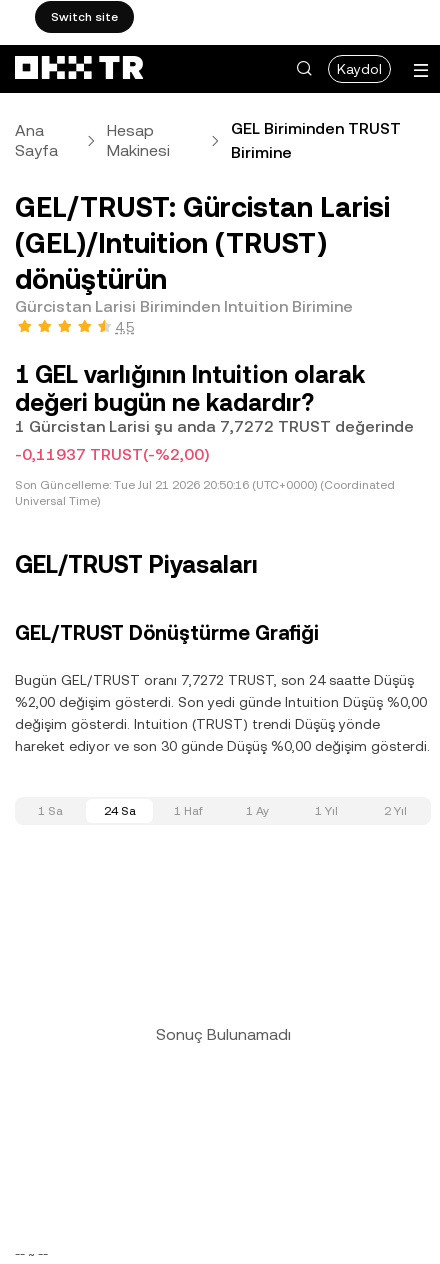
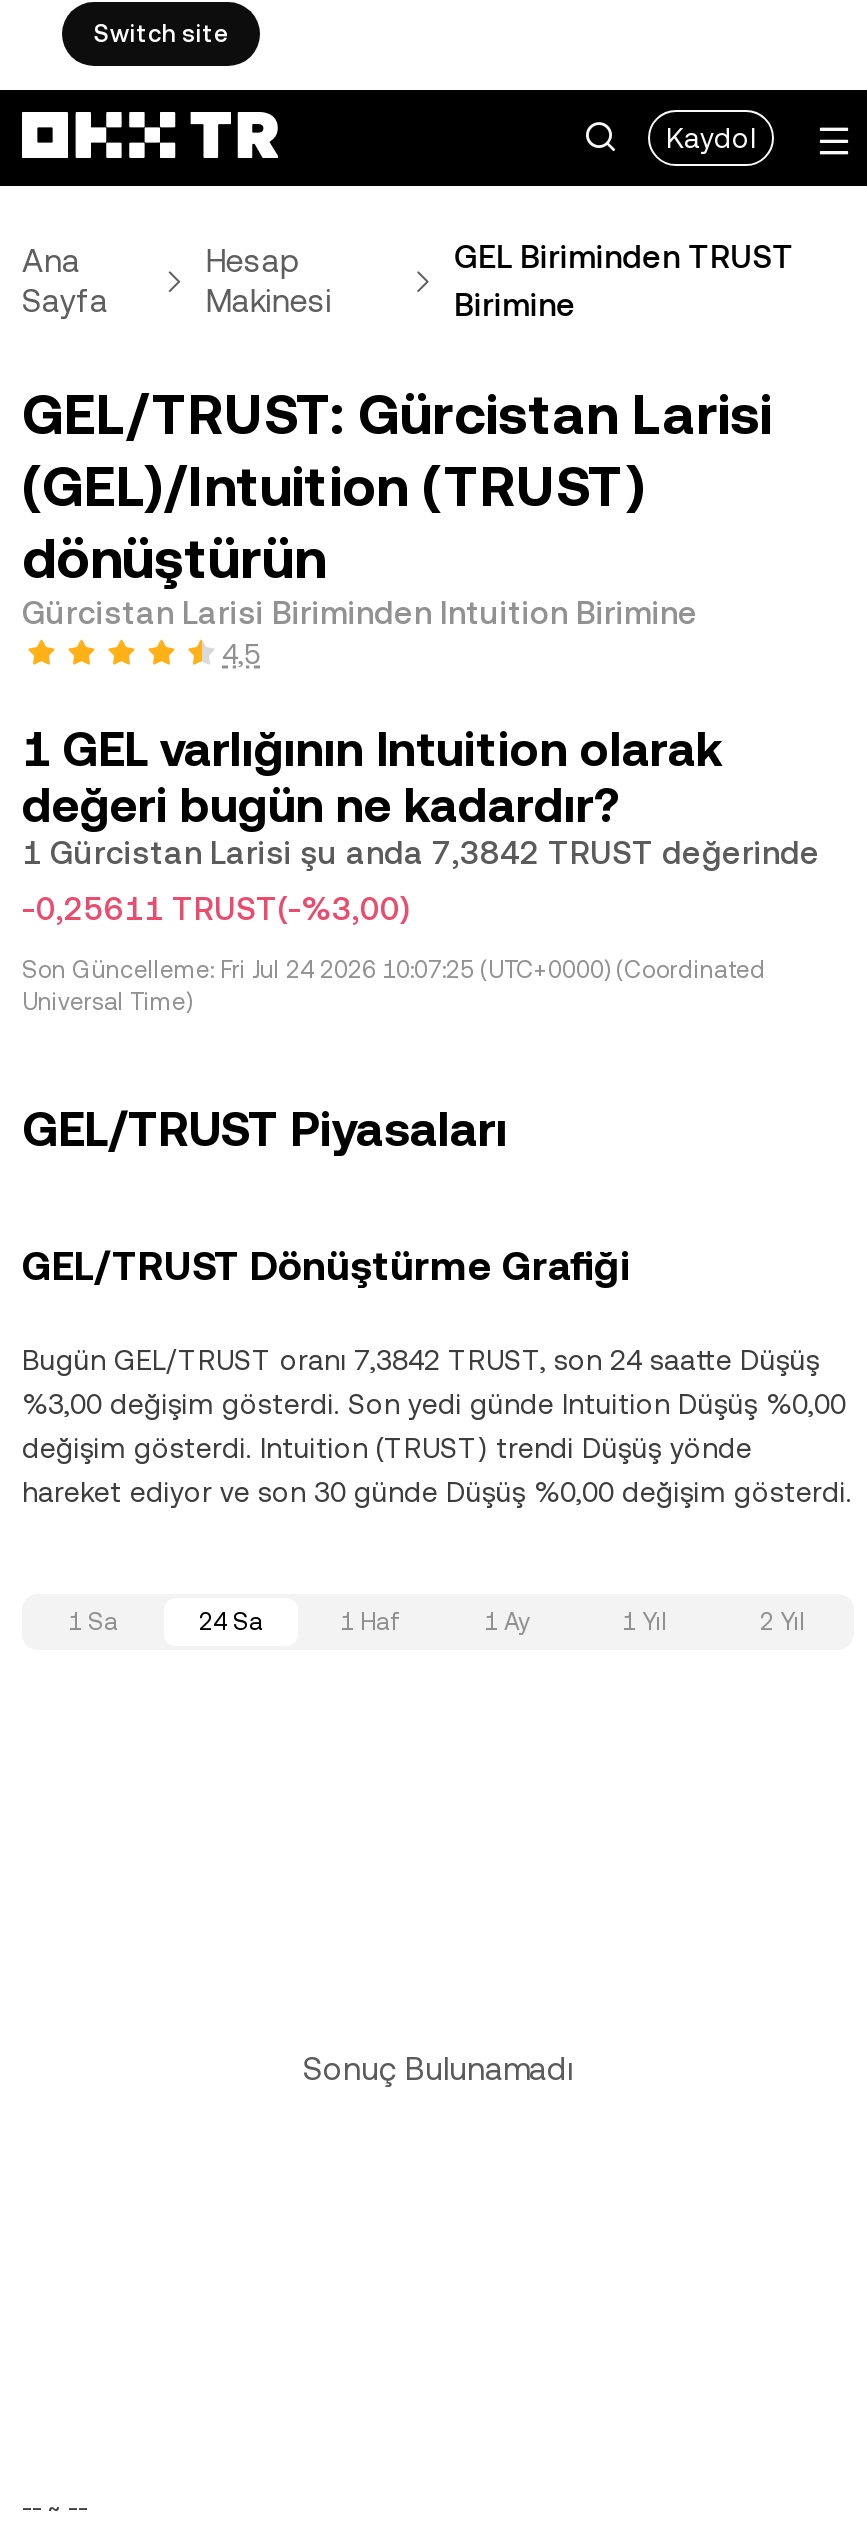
- 1 Gürcistan Larisi şu anda 7,7272 TRUST değerinde
+ 1 Gürcistan Larisi şu anda 7,3842 TRUST değerinde

- -0,11937 TRUST(-%2,00)
+ -0,25611 TRUST(-%3,00)

- Son Güncelleme: Tue Jul 21 2026 20:50:16 (UTC+0000) (Coordinated
+ Son Güncelleme: Fri Jul 24 2026 10:07:25 (UTC+0000) (Coordinated

- Bugün GEL/TRUST oranı 7,7272 TRUST, son 24 saatte Düşüş
+ Bugün GEL/TRUST oranı 7,3842 TRUST, son 24 saatte Düşüş

- %2,00 değişim gösterdi. Son yedi günde Intuition Düşüş %0,00
+ %3,00 değişim gösterdi. Son yedi günde Intuition Düşüş %0,00
